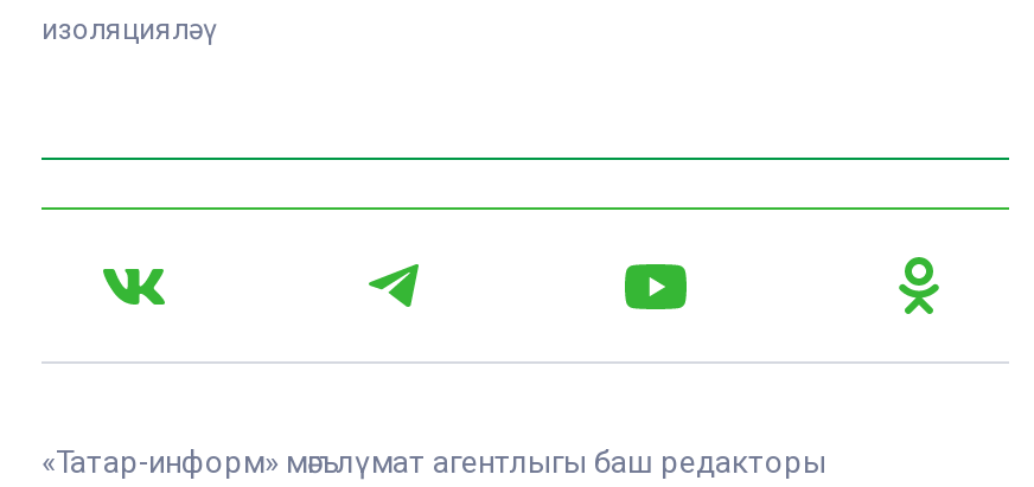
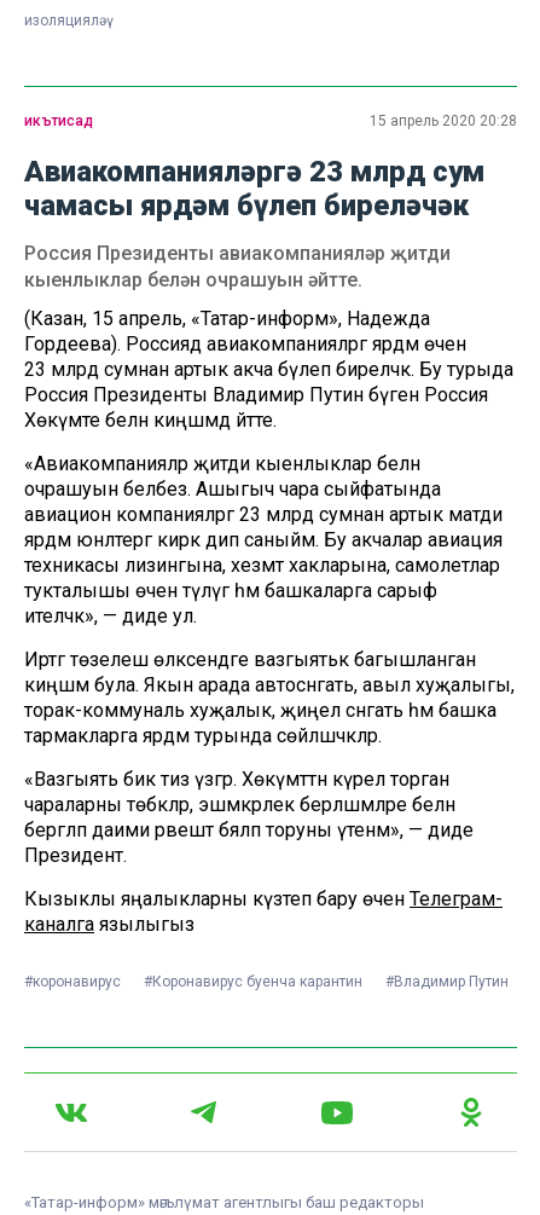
+ икътисад
+ 15 апрель 2020 20:28
+ Авиакомпанияләргә 23 млрд сум
+ чамасы ярдәм бүлеп биреләчәк
+ Россия Президенты авиакомпанияләр җитди
+ кыенлыклар белән очрашуын әйтте.
+ (Казан, 15 апрель, «Татар-информ», Надежда
+ Гордеева). Россиядә авиакомпанияләргә ярдәм өчен
+ 23 млрд сумнан артык акча бүлеп биреләчәк. Бу турыда
+ Россия Президенты Владимир Путин бүген Россия
+ Хөкүмәте белән киңәшмәдә әйтте.
+ «Авиакомпанияләр җитди кыенлыклар белән
+ очрашуын беләбез. Ашыгыч чара сыйфатында
+ авиацион компанияләргә 23 млрд сумнан артык матди
+ ярдәм юнәлтергә кирәк дип саныйм. Бу акчалар авиация
+ техникасы лизингына, хезмәт хакларына, самолетлар
+ тукталышы өчен түләүгә һәм башкаларга сарыф
+ ителәчәк», — диде ул.
+ Иртәгә төзелеш өлкәсендәге вазгыятькә багышланган
+ киңәшмә була. Якын арада автосәнәгать, авыл хуҗалыгы,
+ торак-коммуналь хуҗалык, җиңел сәнәгать һәм башка
+ тармакларга ярдәм турында сөйләшәчәкләр.
+ «Вазгыять бик тиз үзгәрә. Хөкүмәттән күрелә торган
+ чараларны төбәкләр, эшмәкәрлек берләшмәләре белән
+ бергәләп даими рәвештә бәяләп торуны үтенәм», — диде
+ Президент.
+ Кызыклы яңалыкларны күзәтеп бару өчен Телеграм-
+ каналга язылыгыз
+ #коронавирус
+ #Коронавирус буенча карантин
+ #Владимир Путин
